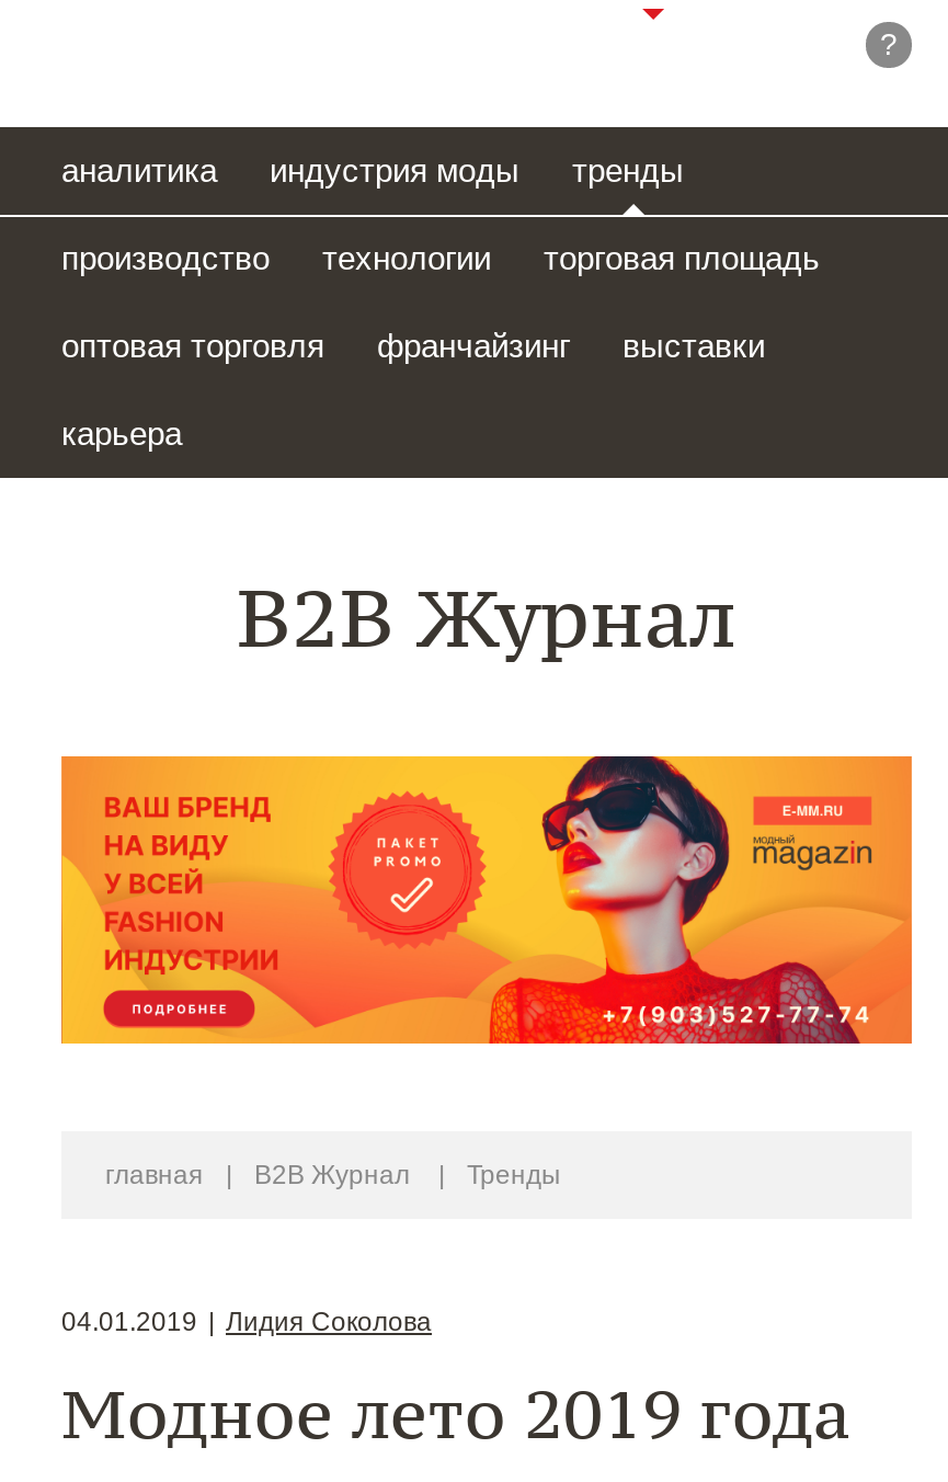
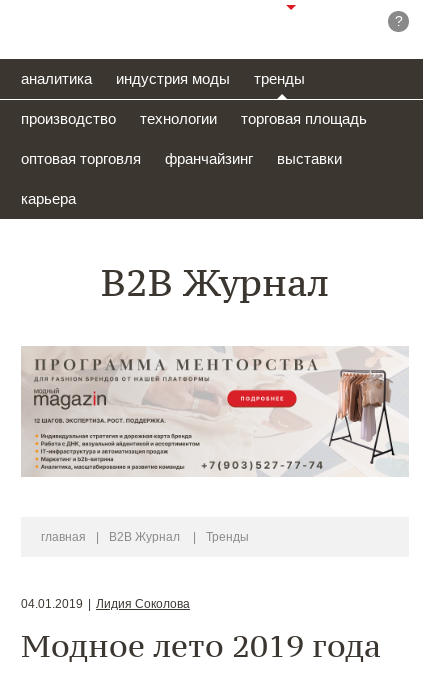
- [image]
+ [image]
